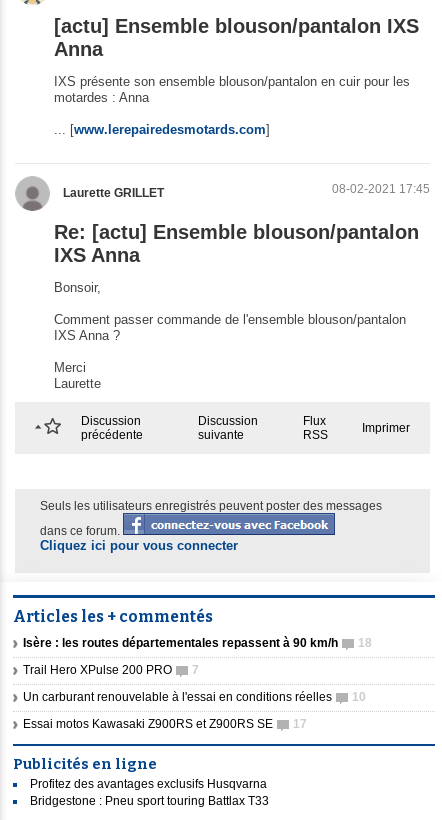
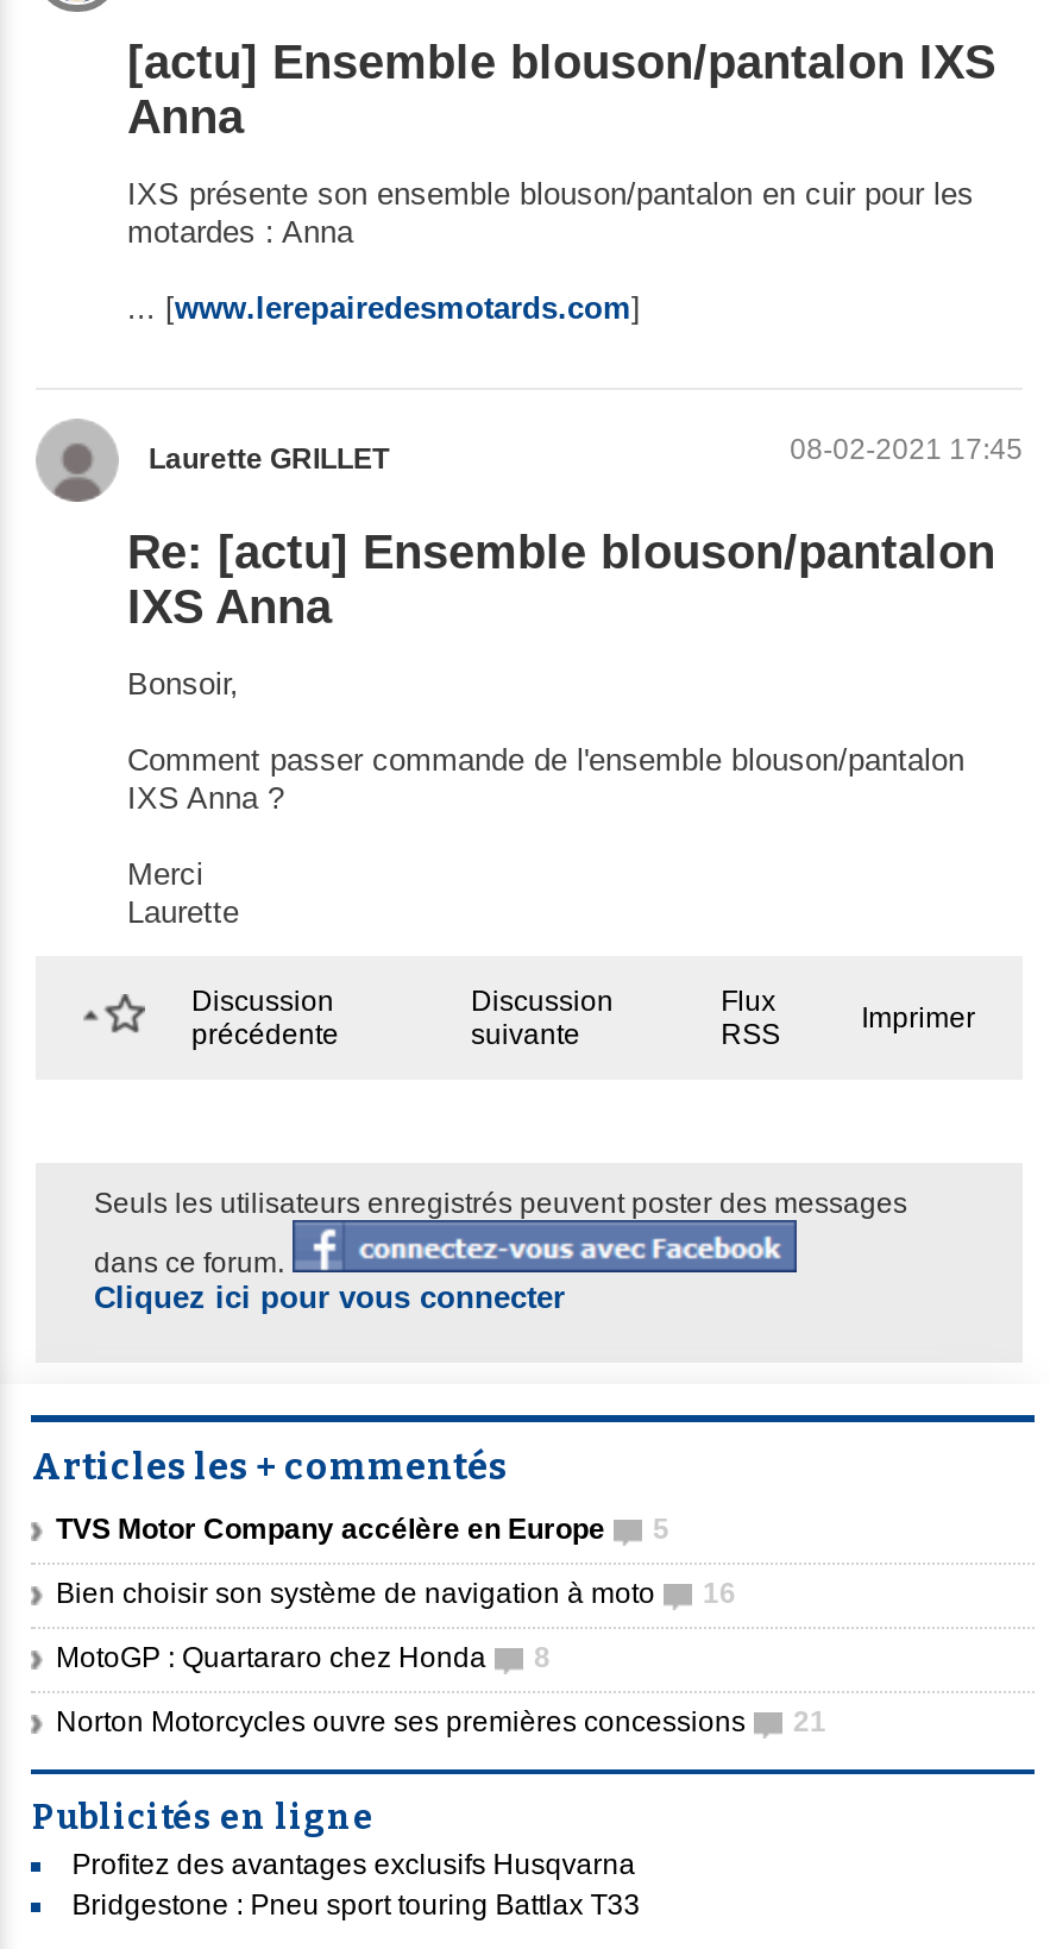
- Isère : les routes départementales repassent à 90 km/h
- 18
+ TVS Motor Company accélère en Europe
+ 5

- Trail Hero XPulse 200 PRO
- 7
+ Bien choisir son système de navigation à moto
+ 16

- Un carburant renouvelable à l'essai en conditions réelles
- 10
+ MotoGP : Quartararo chez Honda
+ 8

- Essai motos Kawasaki Z900RS et Z900RS SE
- 17
+ Norton Motorcycles ouvre ses premières concessions
+ 21
